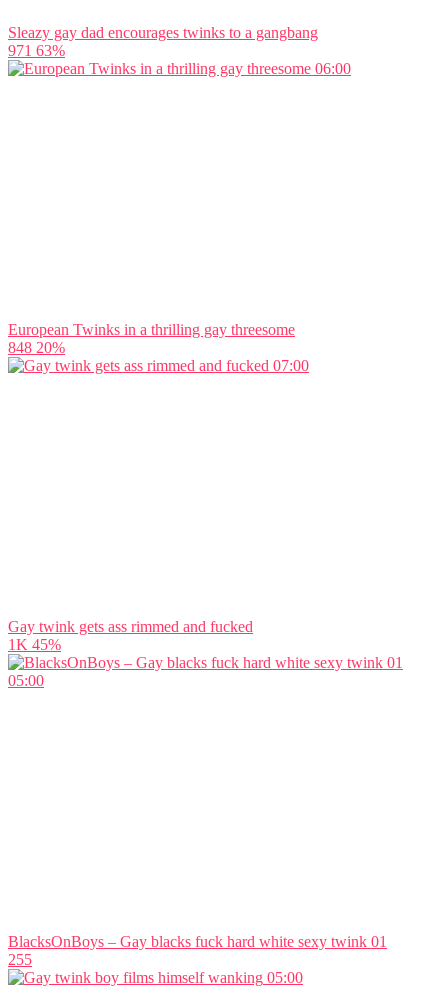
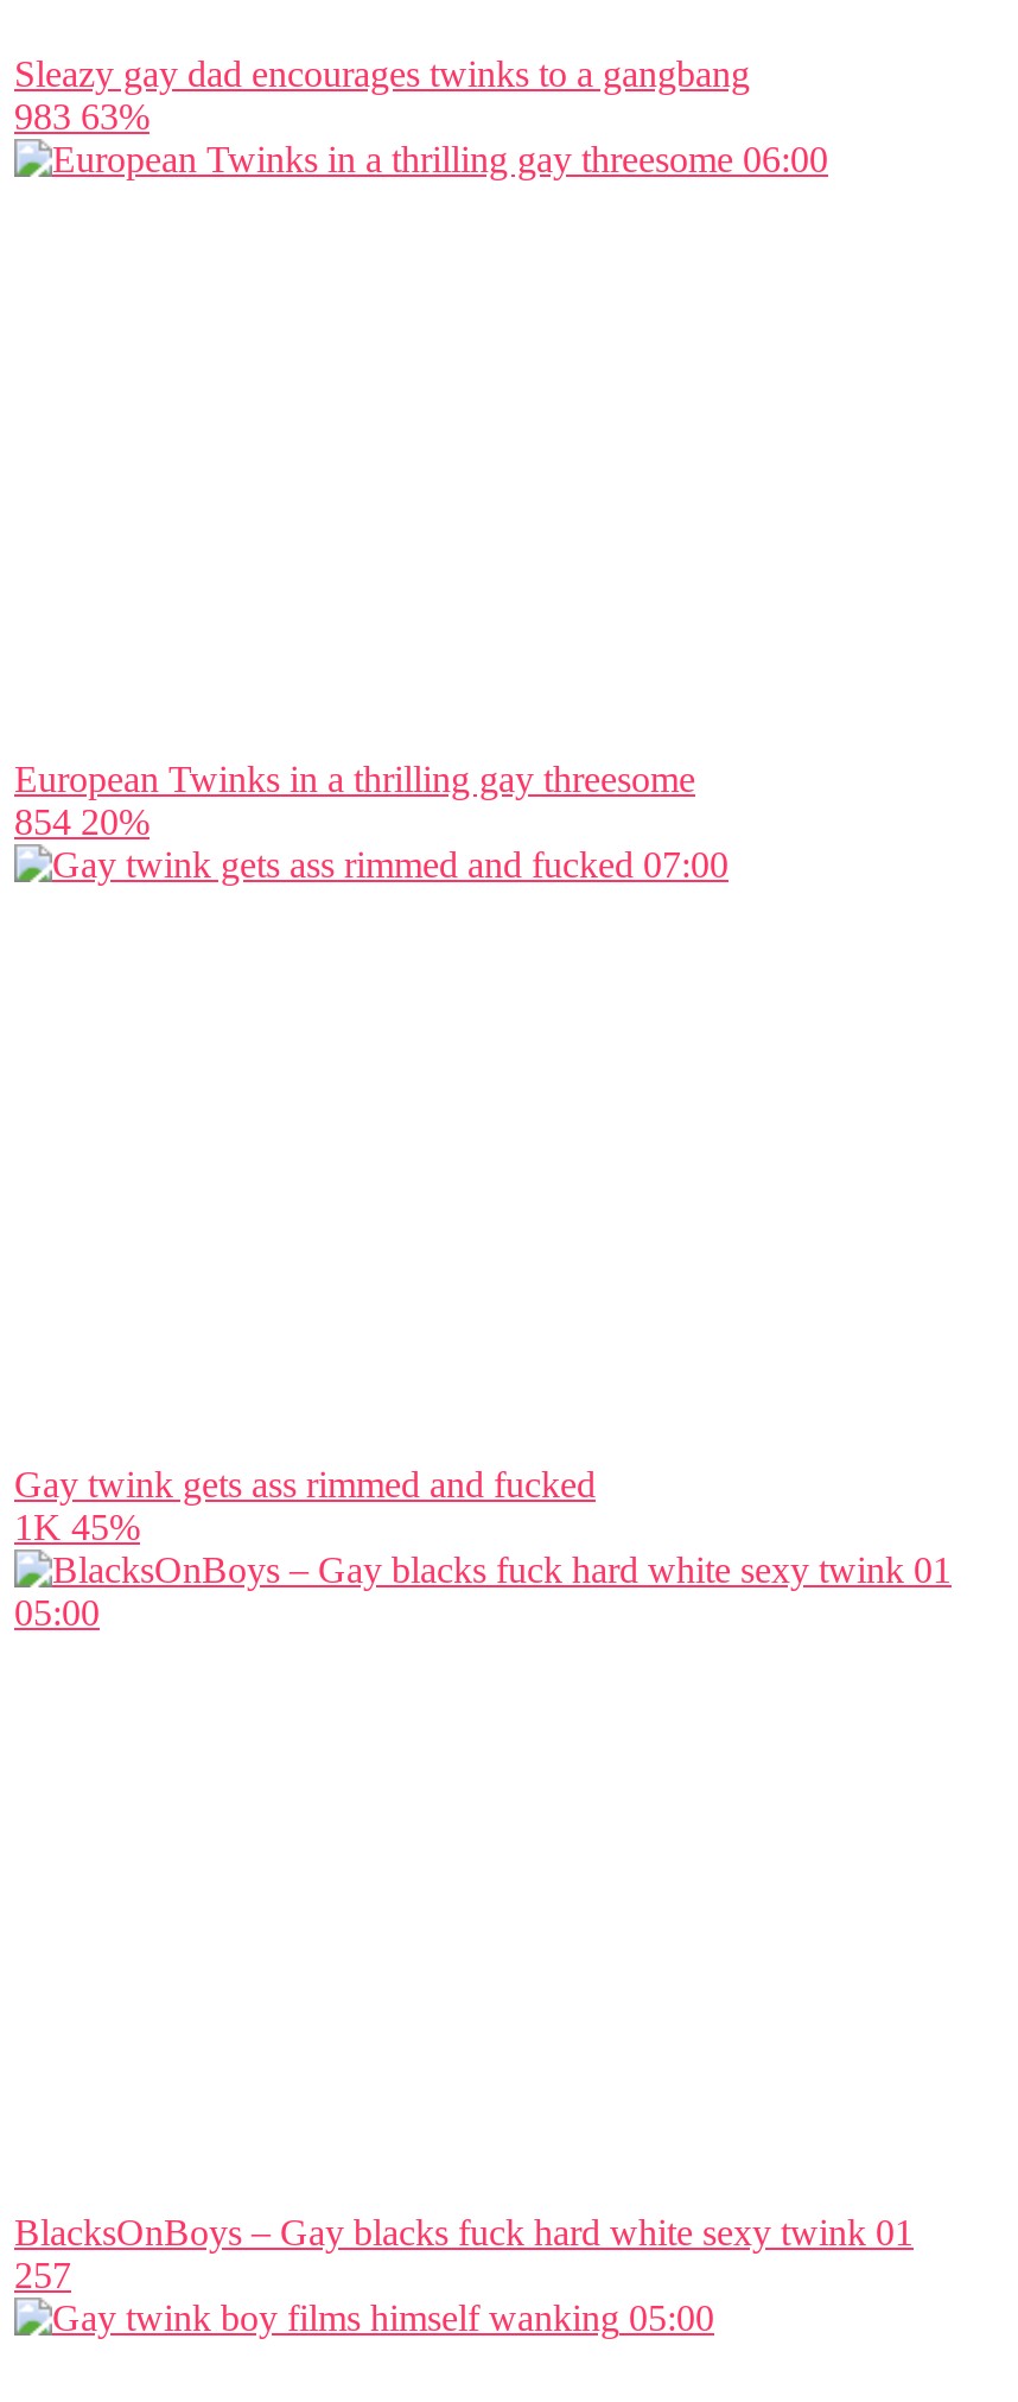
- 971 63%
+ 983 63%

- 848 20%
+ 854 20%

- 255
+ 257
